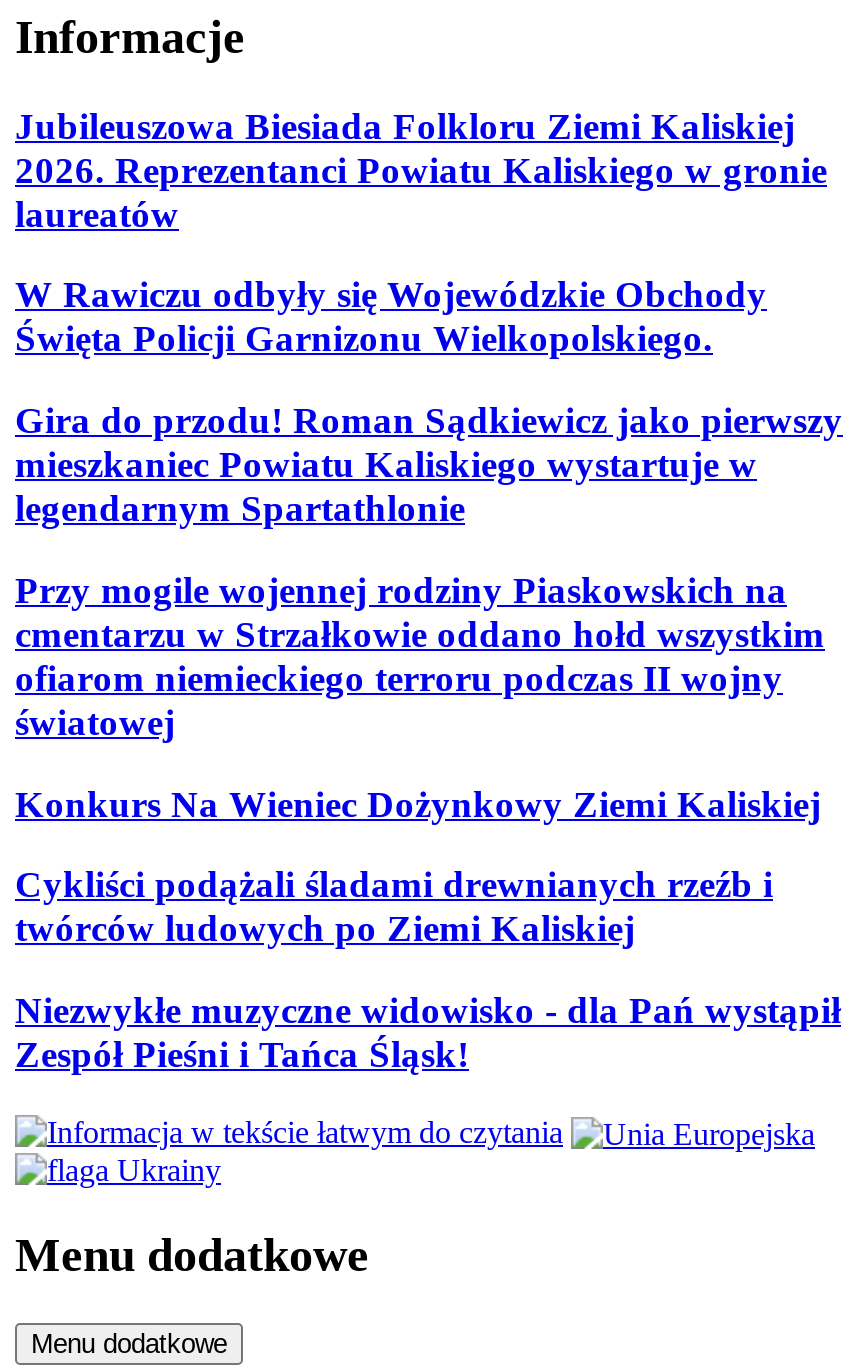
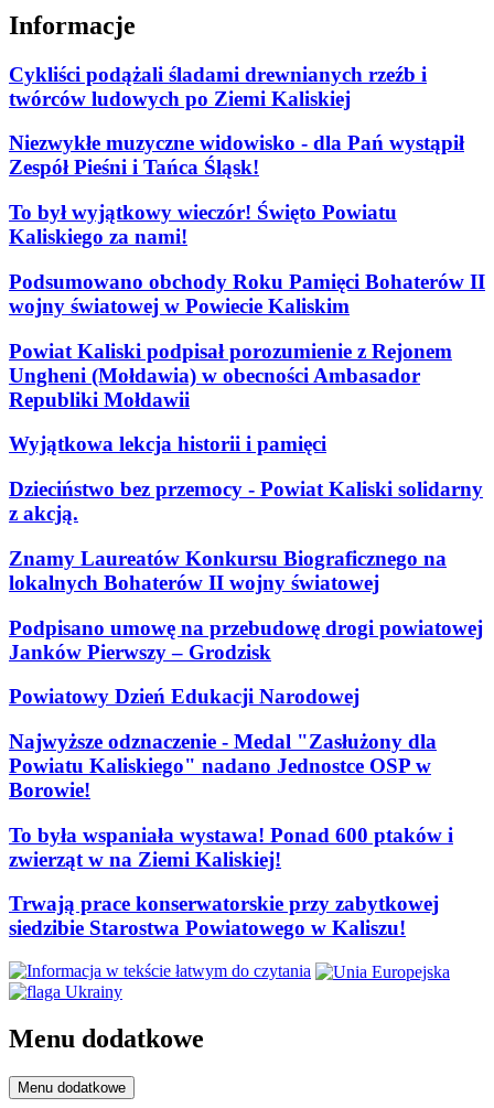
- Jubileuszowa Biesiada Folkloru Ziemi Kaliskiej
- 2026. Reprezentanci Powiatu Kaliskiego w gronie
- laureatów
- W Rawiczu odbyły się Wojewódzkie Obchody
- Święta Policji Garnizonu Wielkopolskiego.
- Gira do przodu! Roman Sądkiewicz jako pierwszy
- mieszkaniec Powiatu Kaliskiego wystartuje w
- legendarnym Spartathlonie
- Przy mogile wojennej rodziny Piaskowskich na
- cmentarzu w Strzałkowie oddano hołd wszystkim
- ofiarom niemieckiego terroru podczas II wojny
- światowej
- Konkurs Na Wieniec Dożynkowy Ziemi Kaliskiej

moved up: Cykliści podążali śladami drewnianych rzeźb i | twórców ludowych po Ziemi Kaliskiej | Niezwykłe muzyczne widowisko - dla Pań wystąpił | Zespół Pieśni i Tańca Śląsk!

+ To był wyjątkowy wieczór! Święto Powiatu
+ Kaliskiego za nami!
+ Podsumowano obchody Roku Pamięci Bohaterów II
+ wojny światowej w Powiecie Kaliskim
+ Powiat Kaliski podpisał porozumienie z Rejonem
+ Ungheni (Mołdawia) w obecności Ambasador
+ Republiki Mołdawii
+ Wyjątkowa lekcja historii i pamięci
+ Dzieciństwo bez przemocy - Powiat Kaliski solidarny
+ z akcją.
+ Znamy Laureatów Konkursu Biograficznego na
+ lokalnych Bohaterów II wojny światowej
+ Podpisano umowę na przebudowę drogi powiatowej
+ Janków Pierwszy – Grodzisk
+ Powiatowy Dzień Edukacji Narodowej
+ Najwyższe odznaczenie - Medal "Zasłużony dla
+ Powiatu Kaliskiego" nadano Jednostce OSP w
+ Borowie!
+ To była wspaniała wystawa! Ponad 600 ptaków i
+ zwierząt w na Ziemi Kaliskiej!
+ Trwają prace konserwatorskie przy zabytkowej
+ siedzibie Starostwa Powiatowego w Kaliszu!
